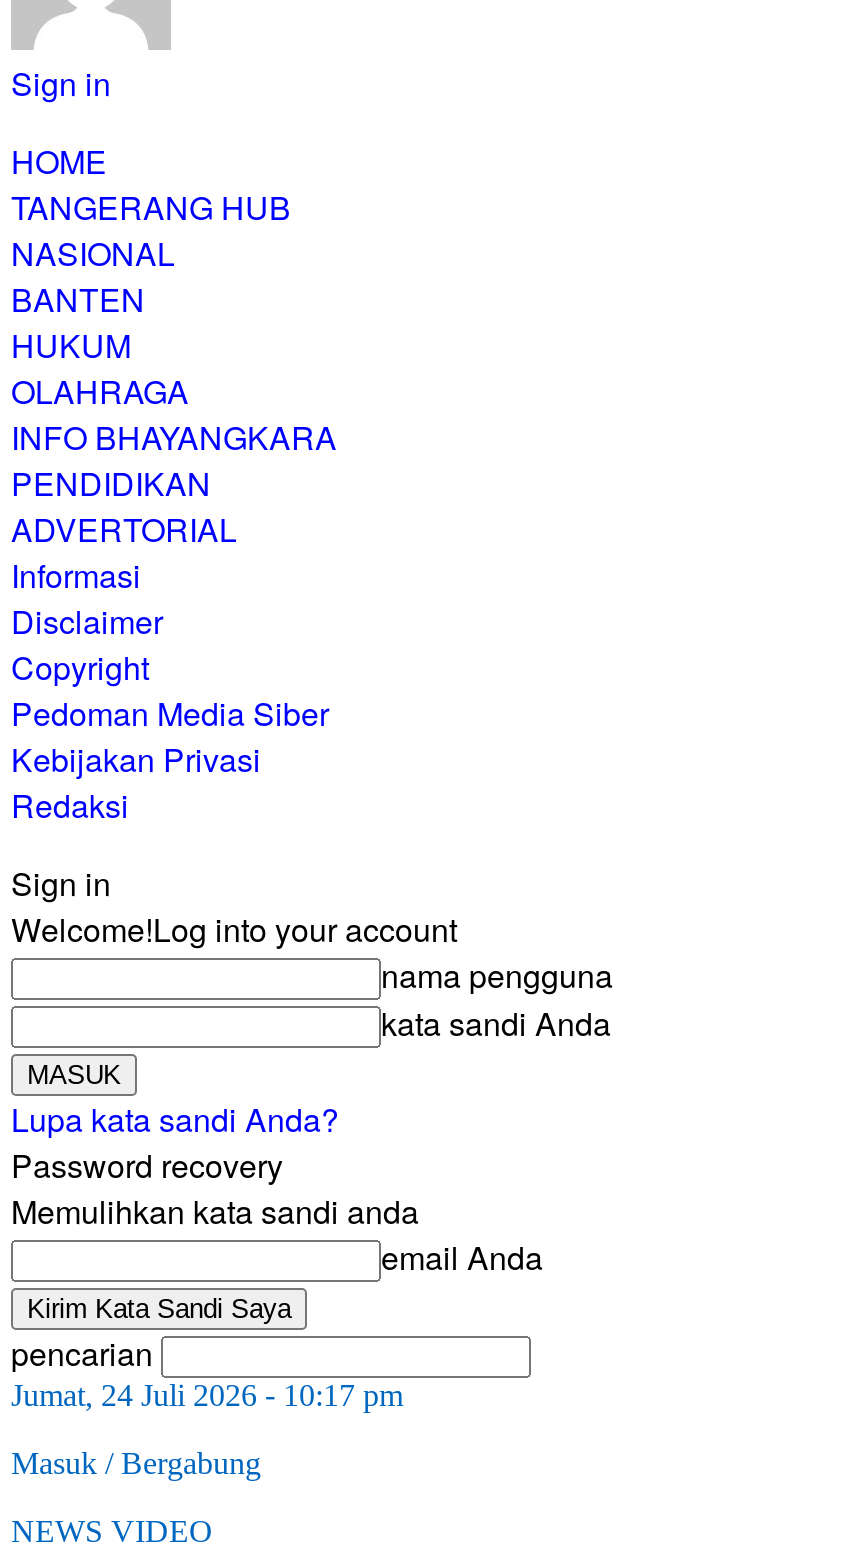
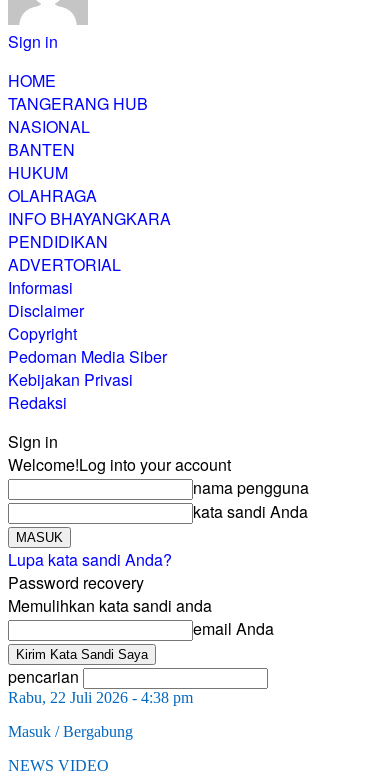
- Jumat, 24 Juli 2026 - 10:17 pm
+ Rabu, 22 Juli 2026 - 4:38 pm
